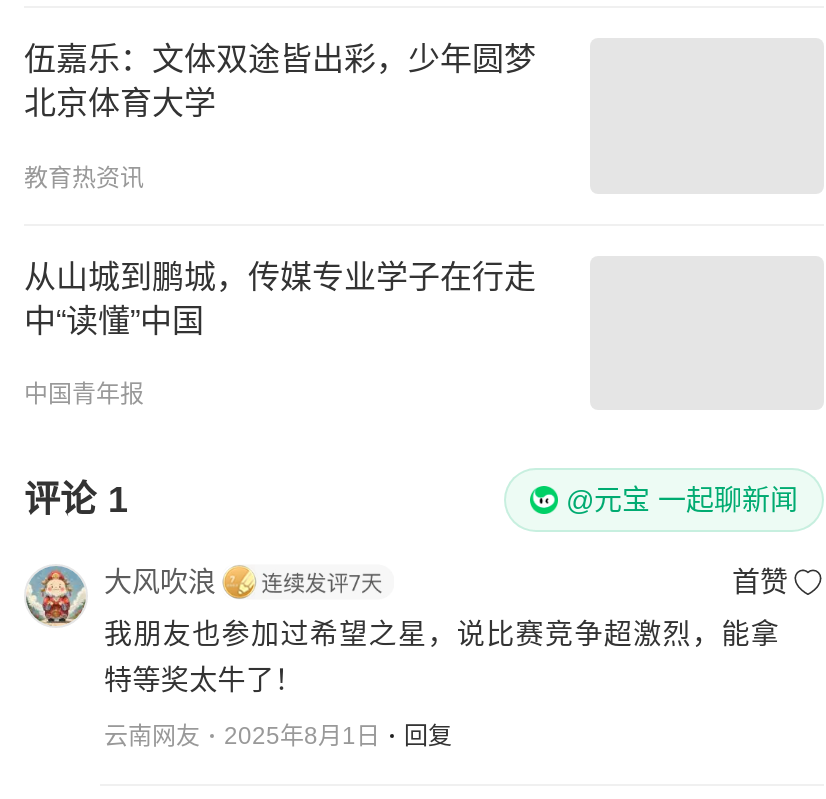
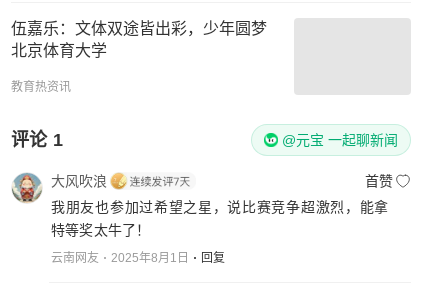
- 从山城到鹏城，传媒专业学子在行走
- 中“读懂”中国
- 中国青年报
